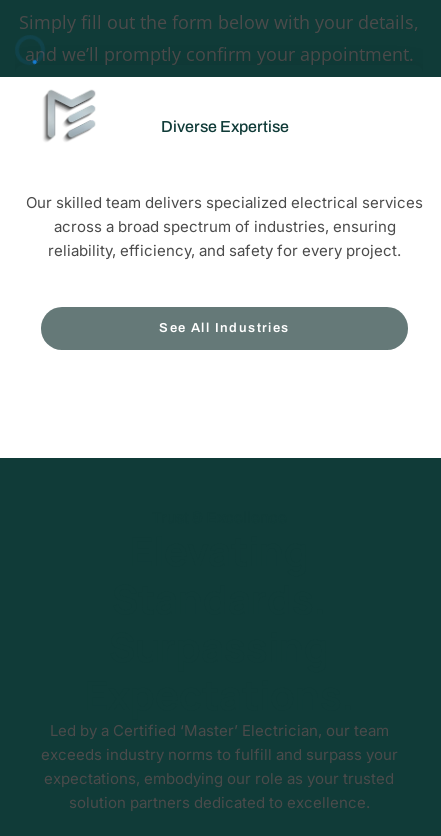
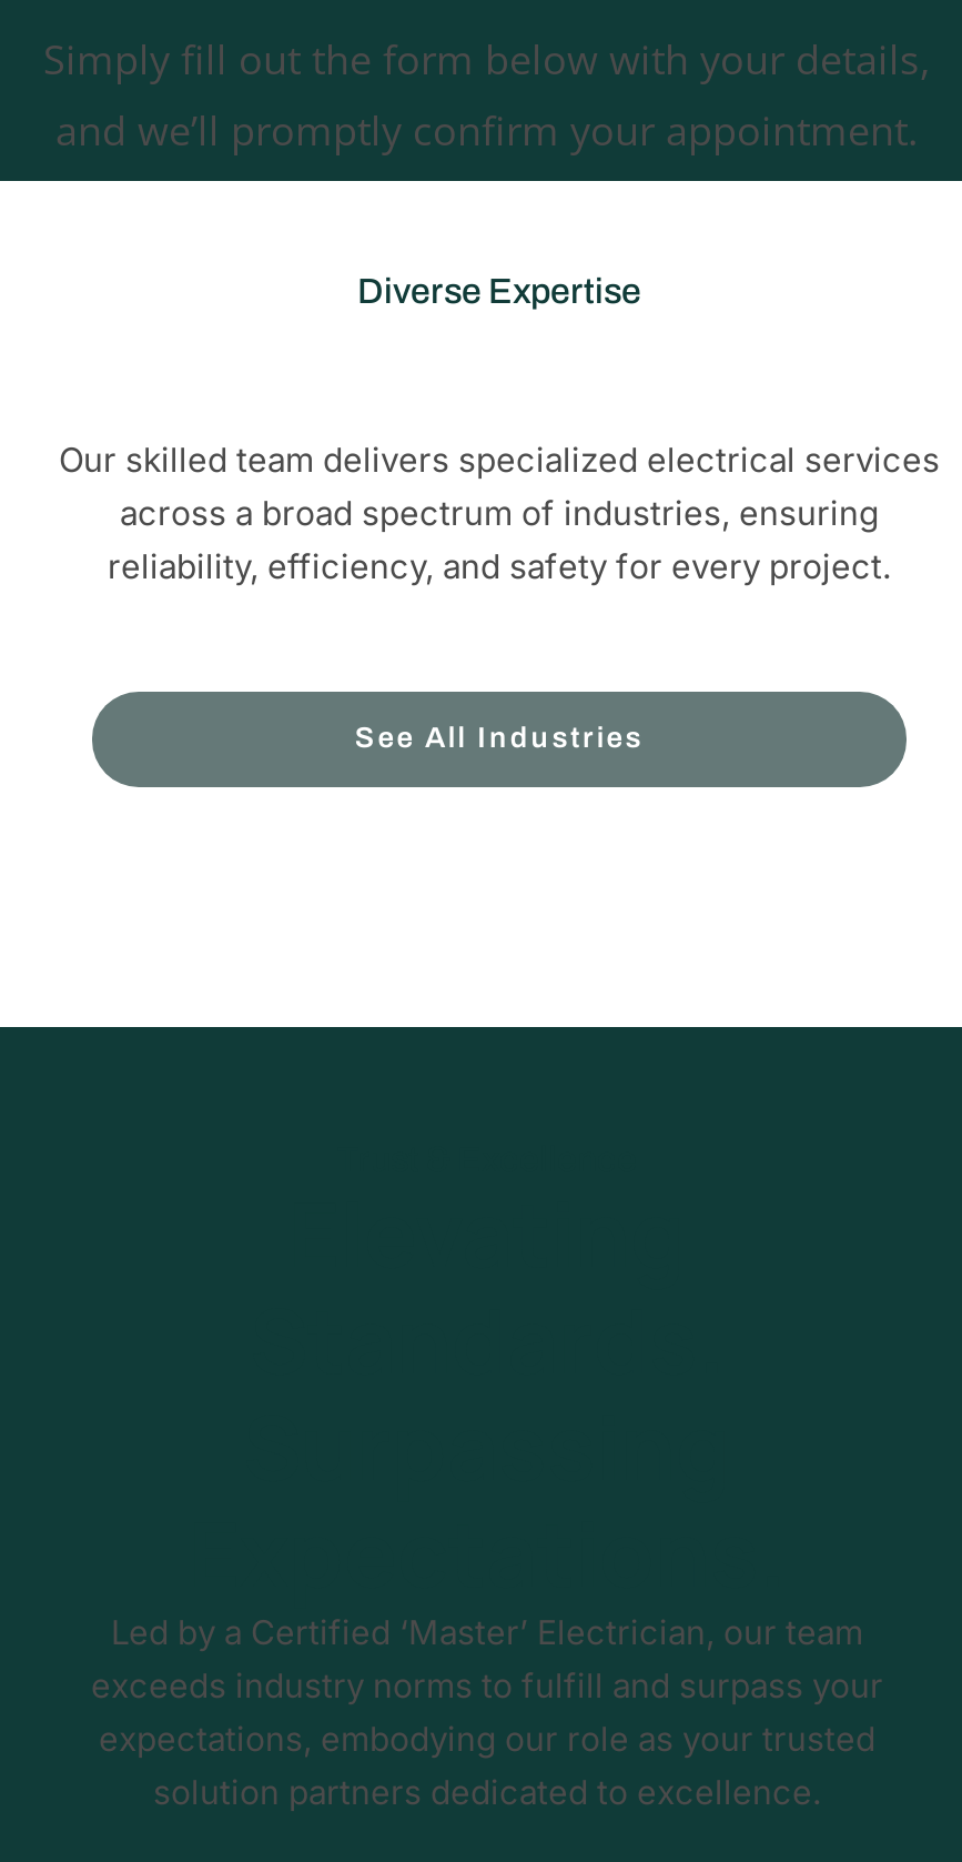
- [image]
